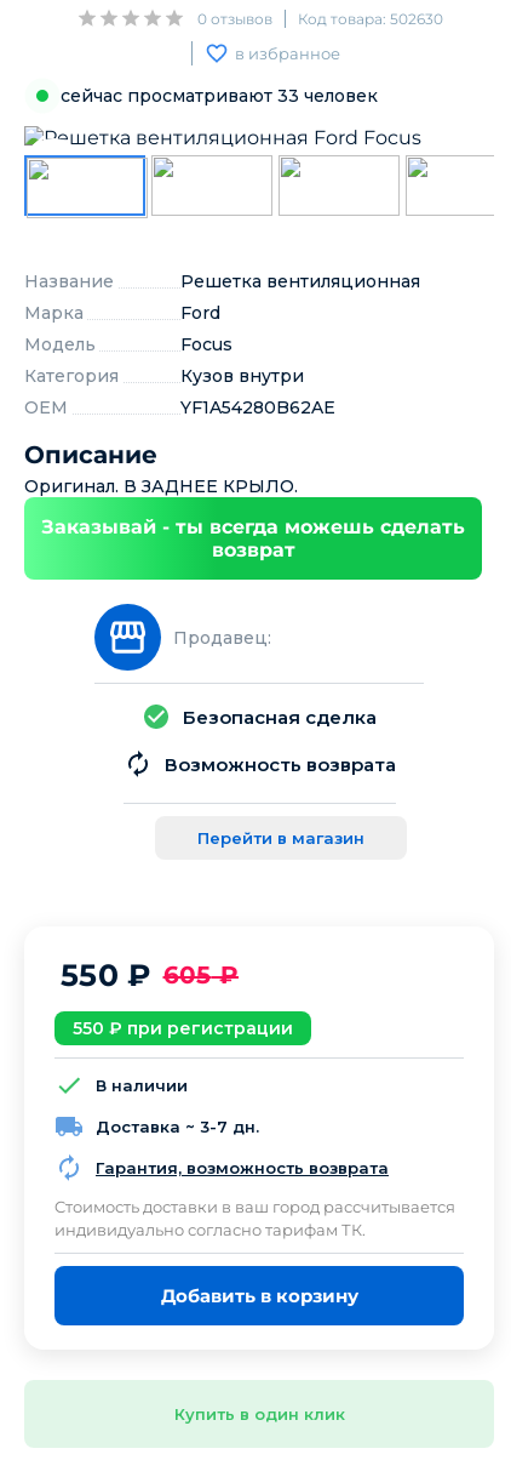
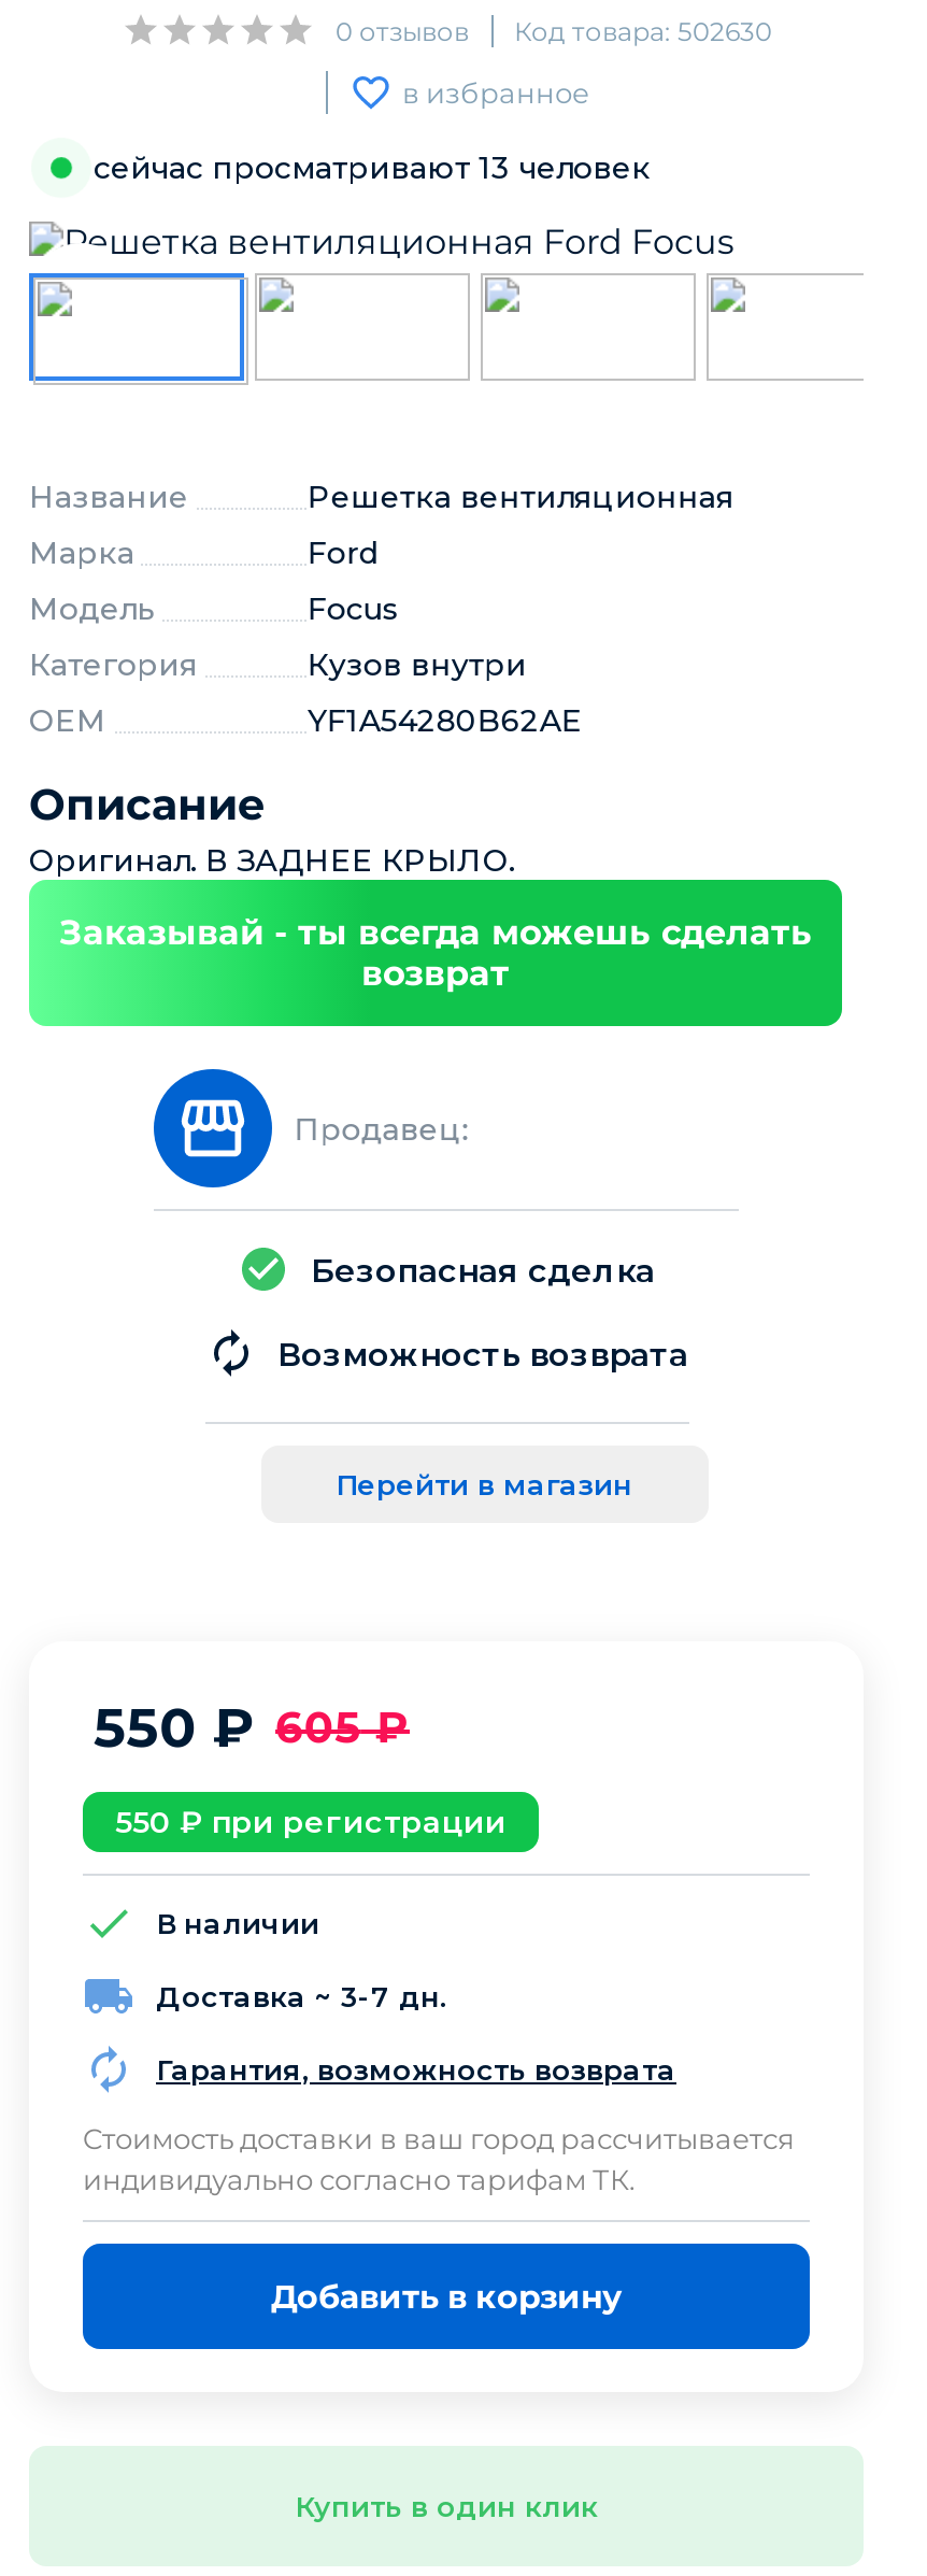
- сейчас просматривают 33 человек
+ сейчас просматривают 13 человек
